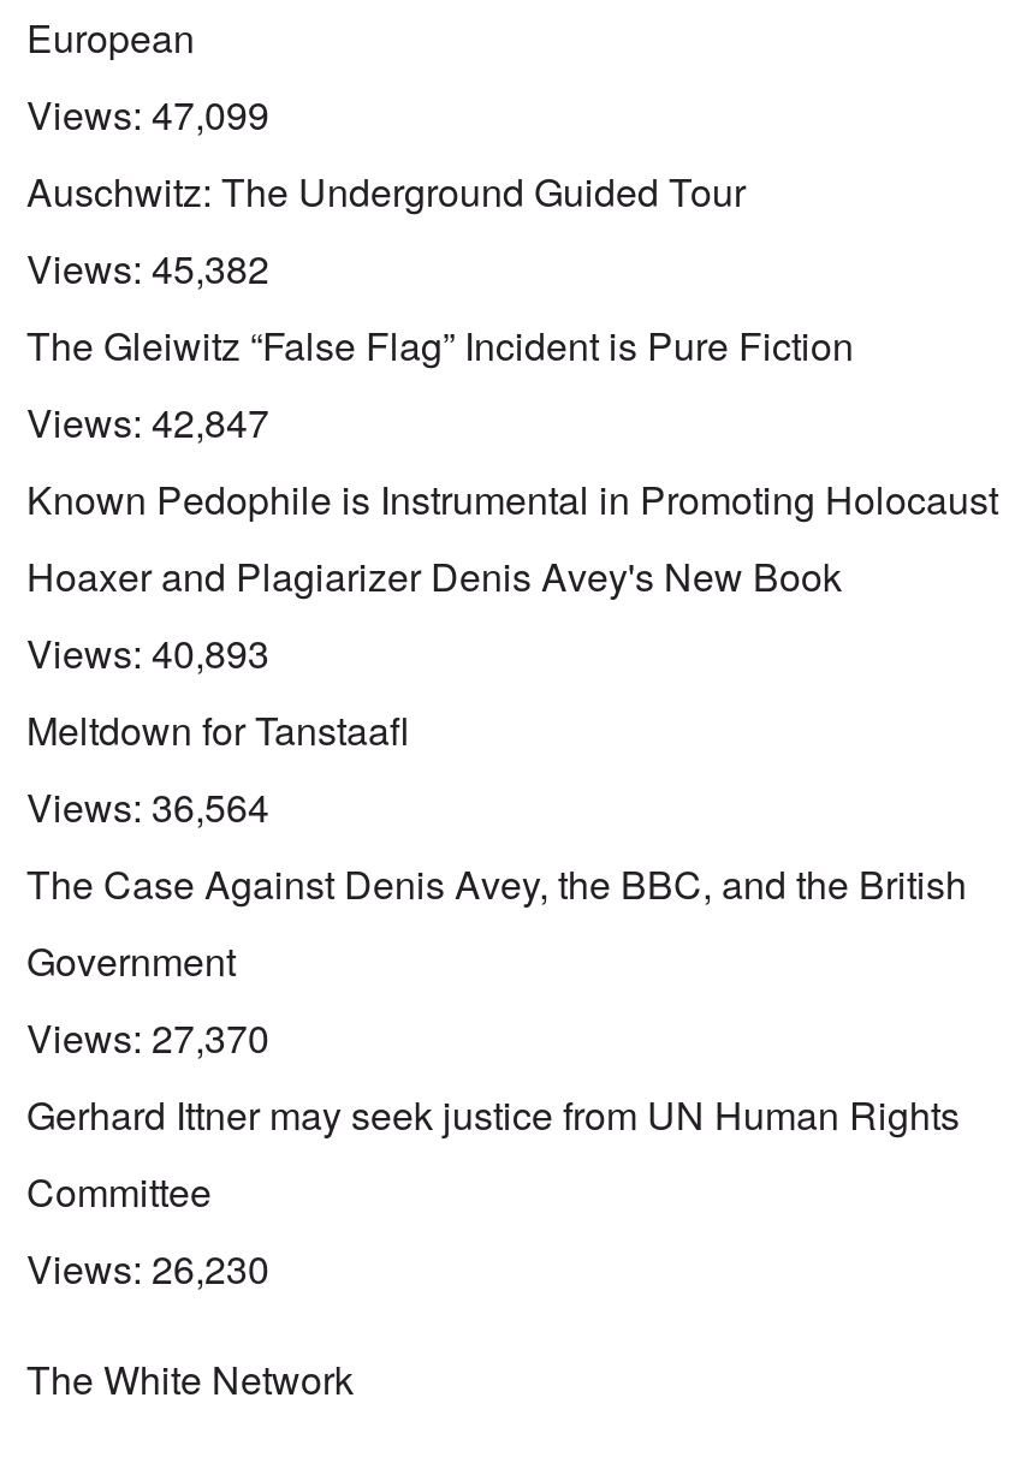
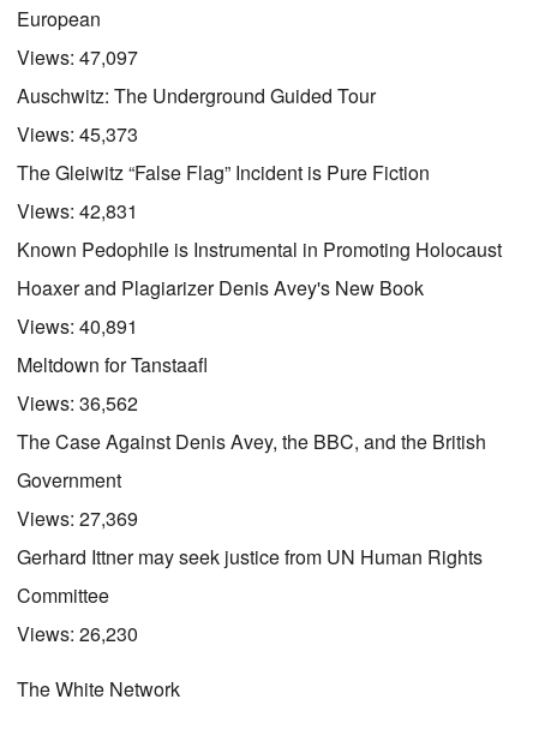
- Views: 47,099
+ Views: 47,097

- Views: 45,382
+ Views: 45,373

- Views: 42,847
+ Views: 42,831

- Views: 40,893
+ Views: 40,891

- Views: 36,564
+ Views: 36,562

- Views: 27,370
+ Views: 27,369
